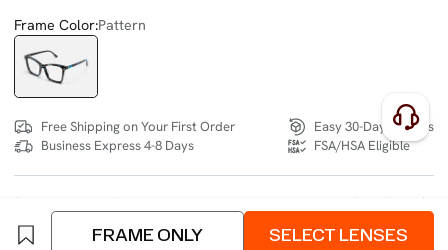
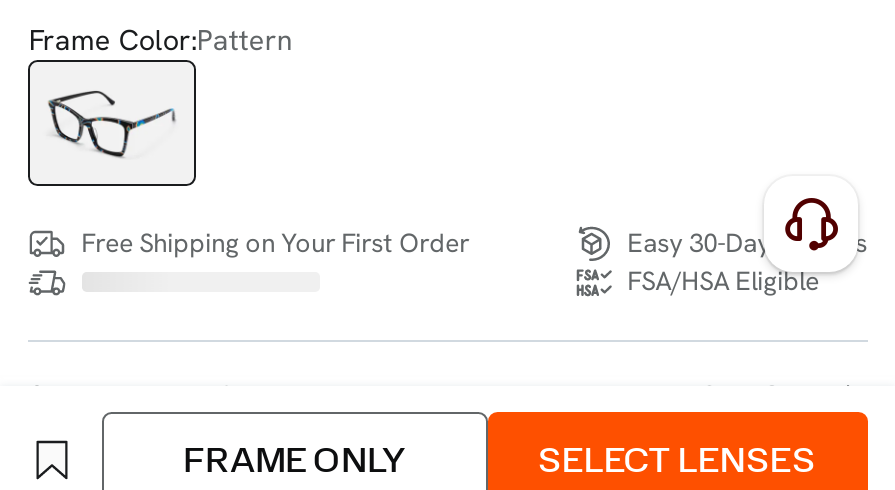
- Business Express 4-8 Days
